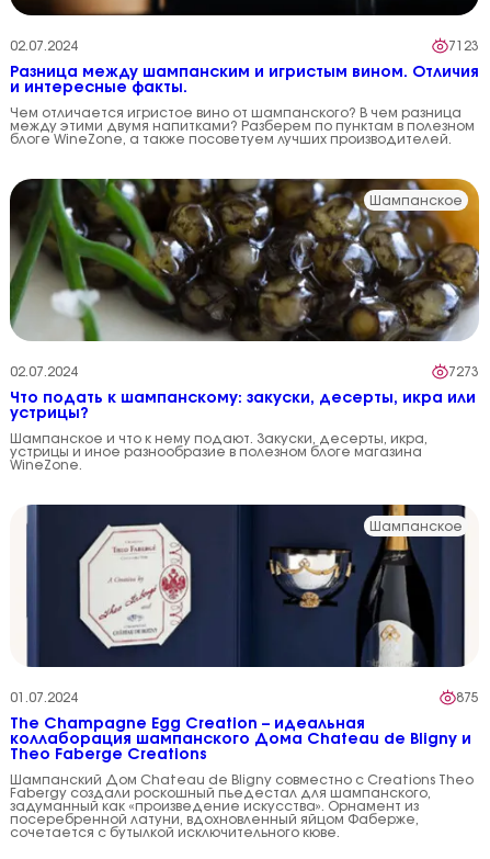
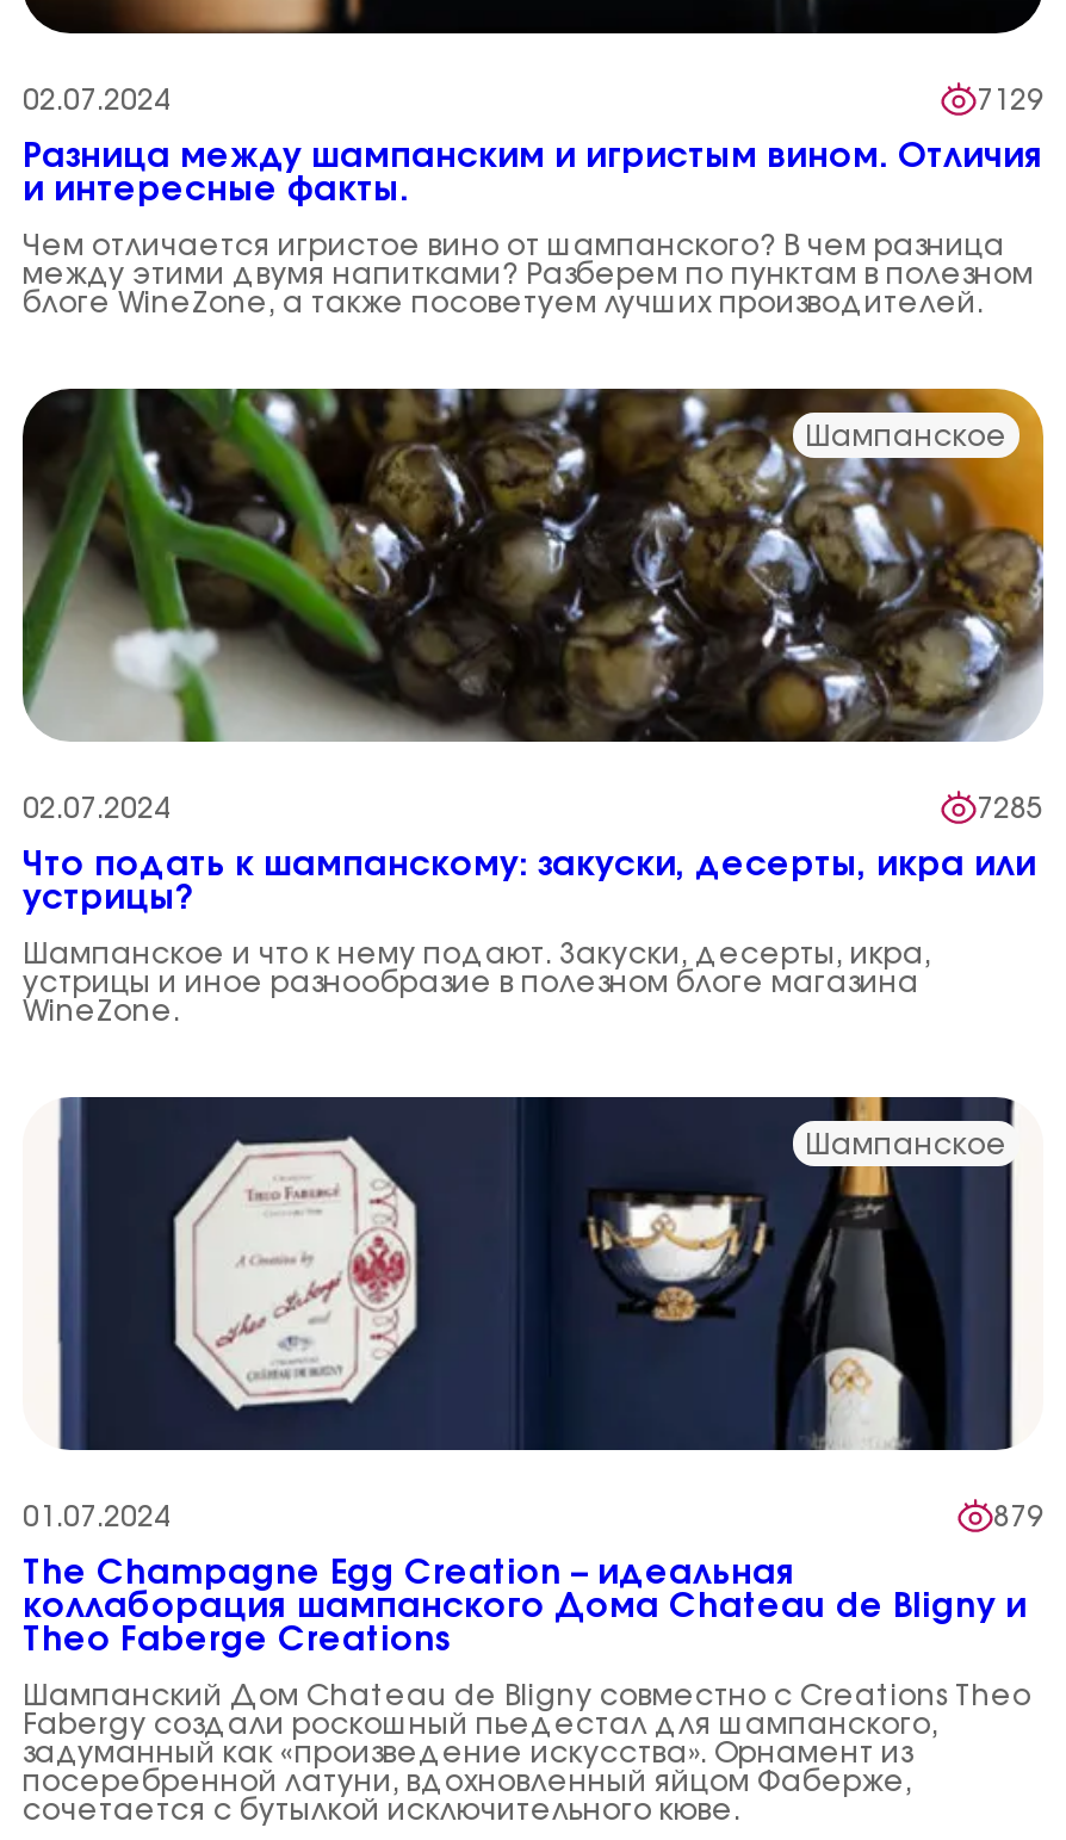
- 7123
+ 7129

- 7273
+ 7285

- 875
+ 879
